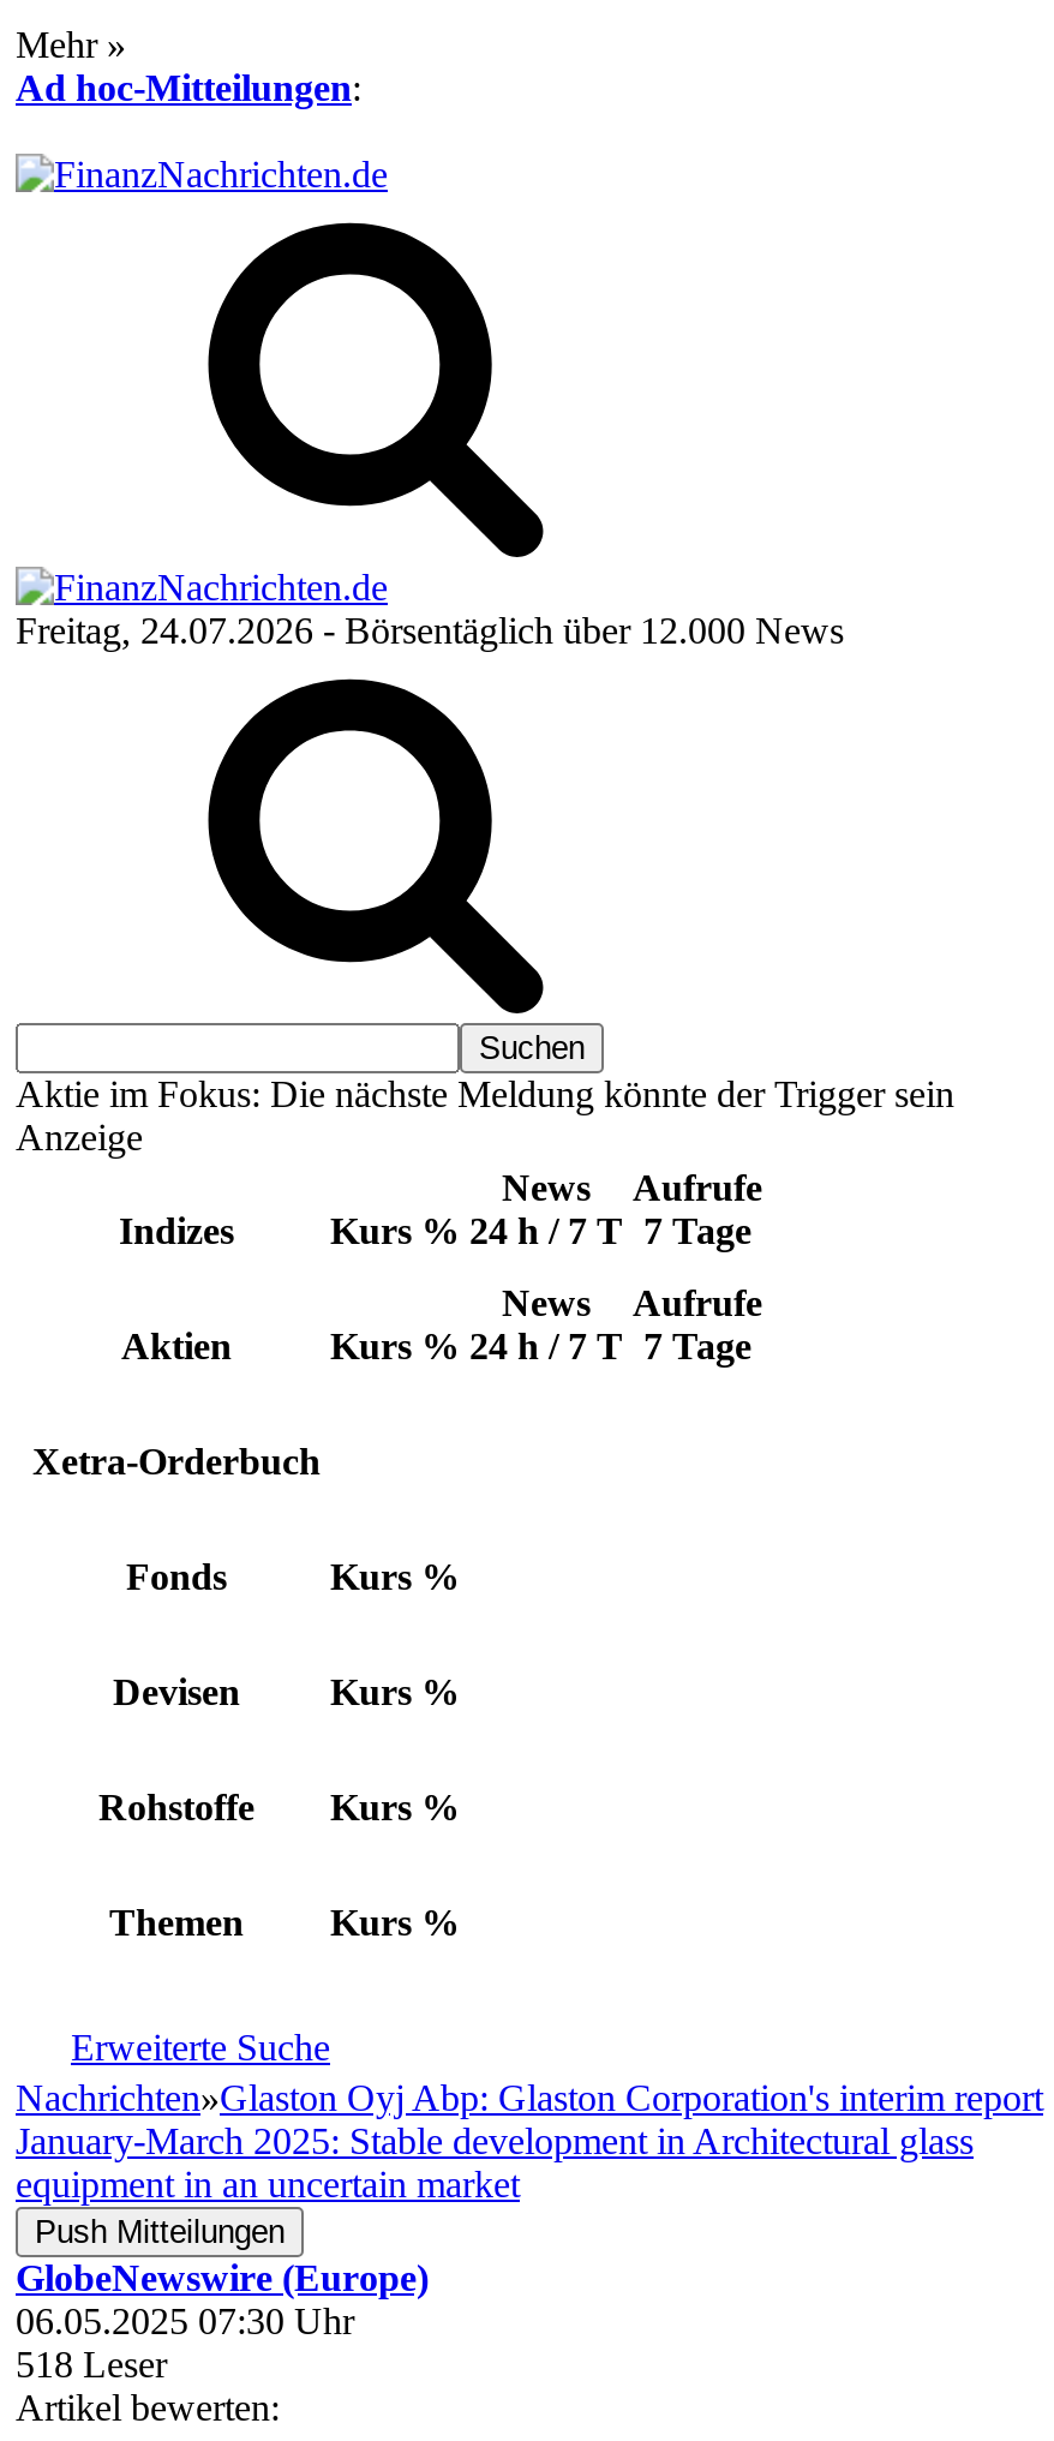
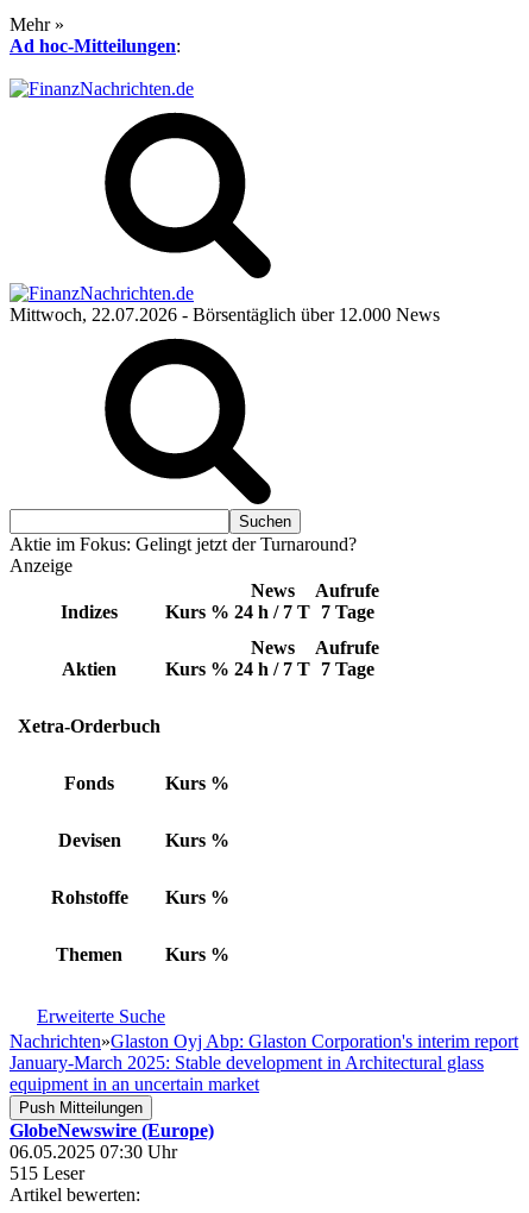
- Freitag, 24.07.2026 - Börsentäglich über 12.000 News
+ Mittwoch, 22.07.2026 - Börsentäglich über 12.000 News

- Aktie im Fokus: Die nächste Meldung könnte der Trigger sein
+ Aktie im Fokus: Gelingt jetzt der Turnaround?

- 518 Leser
+ 515 Leser
